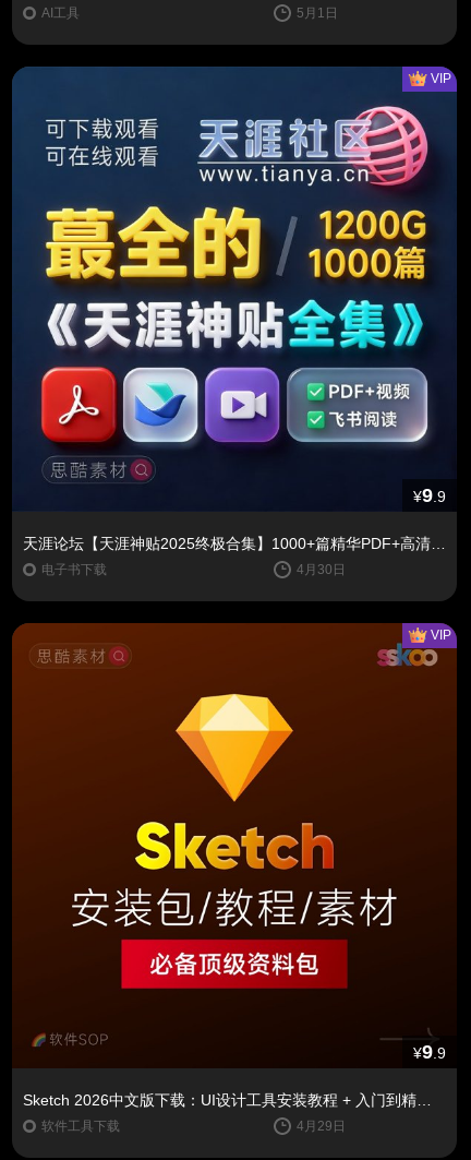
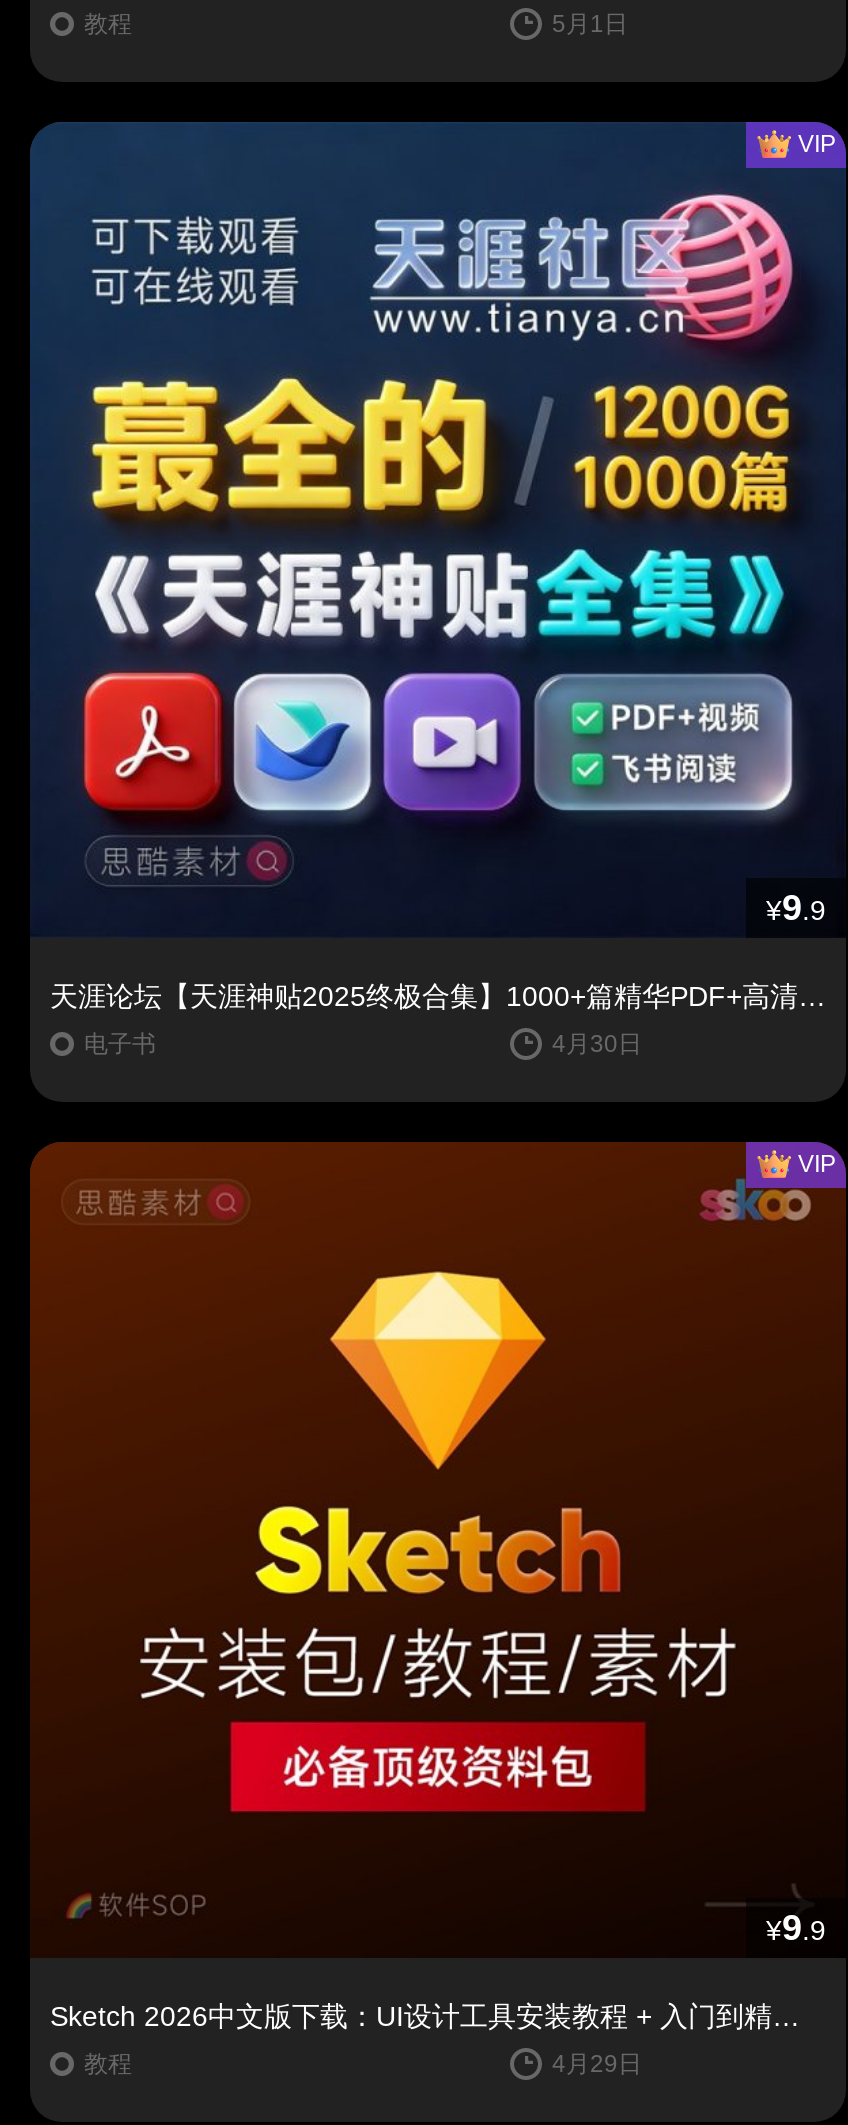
- AI工具
+ 教程

- 电子书下载
+ 电子书

- 软件工具下载
+ 教程
